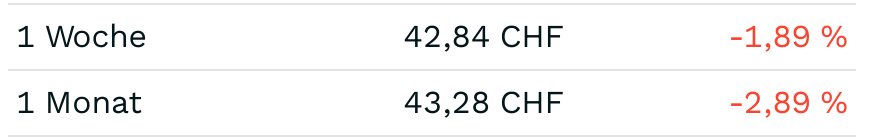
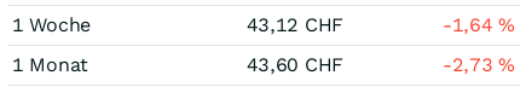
- 42,84 CHF
+ 43,12 CHF

- -1,89%
+ -1,64%

- 43,28 CHF
+ 43,60 CHF

- -2,89%
+ -2,73%
